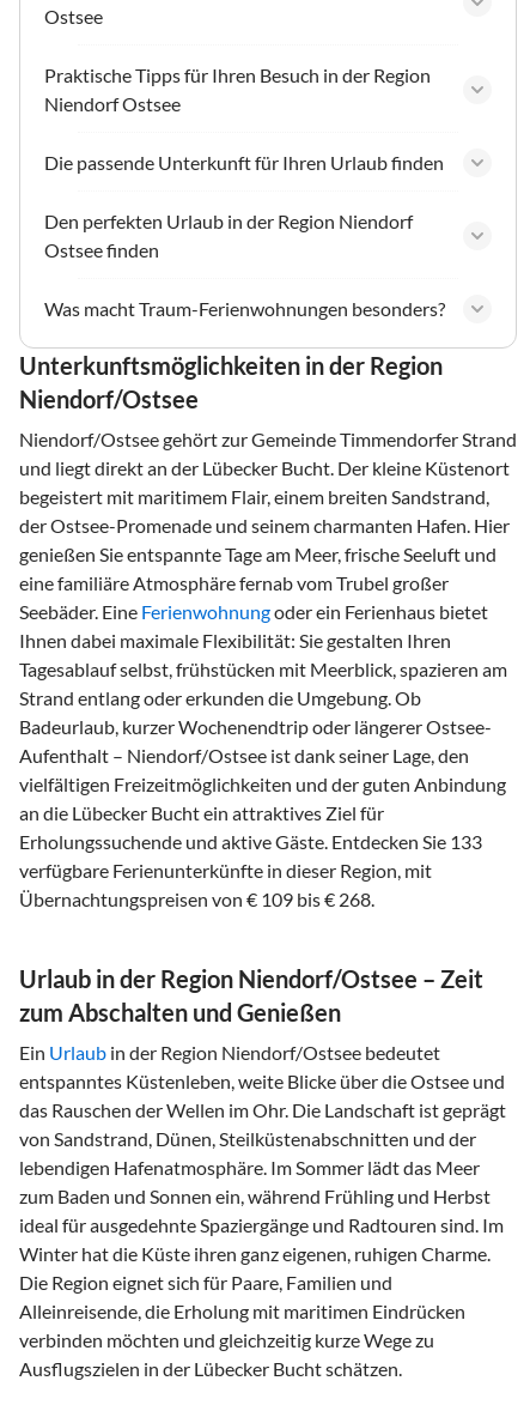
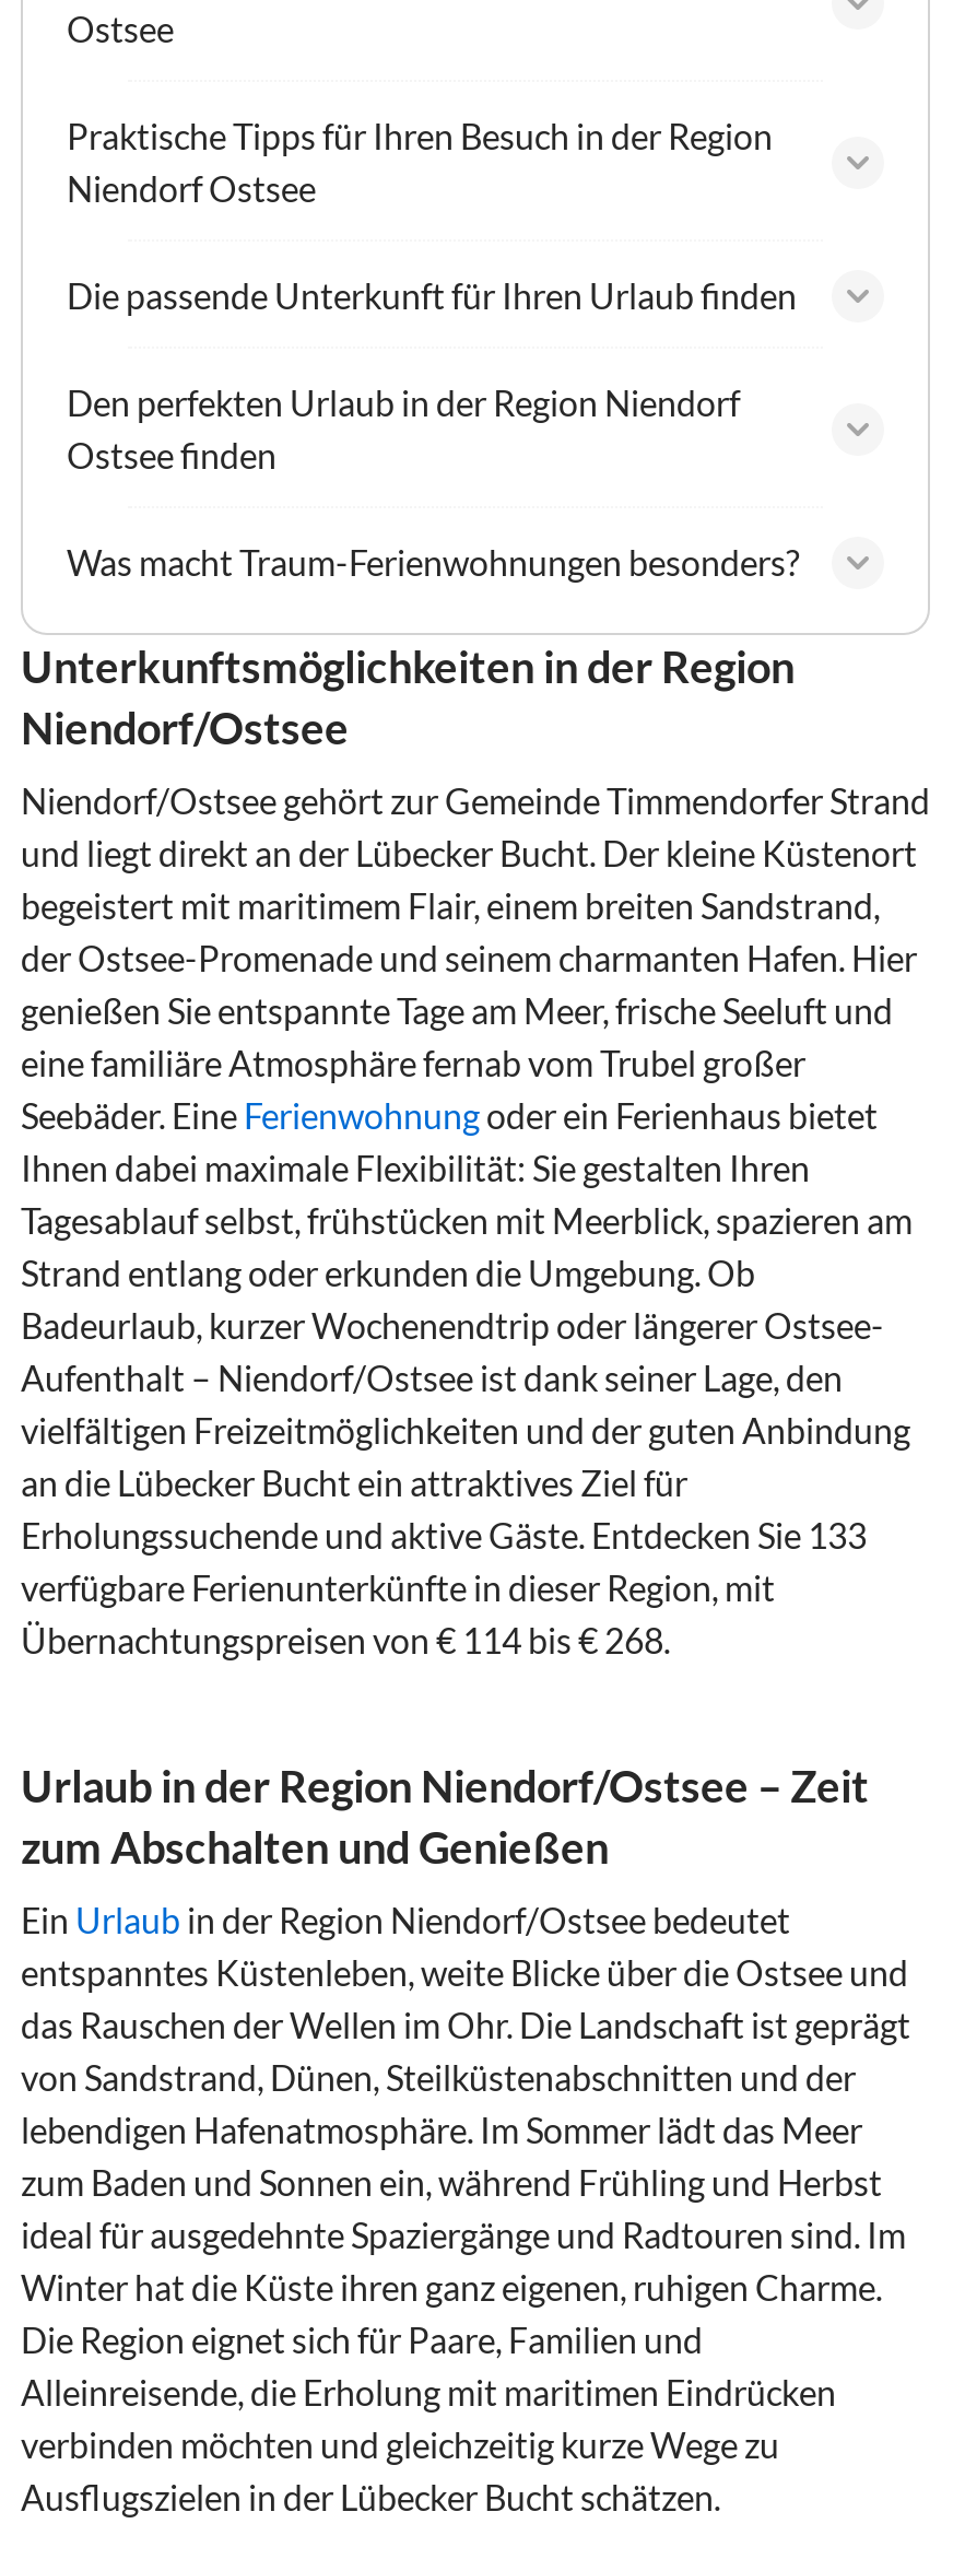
- Übernachtungspreisen von € 109 bis € 268.
+ Übernachtungspreisen von € 114 bis € 268.
